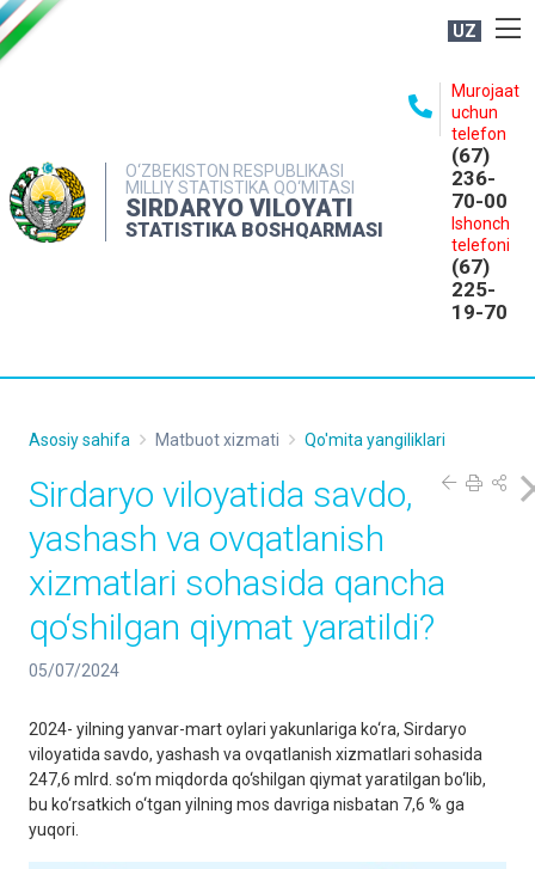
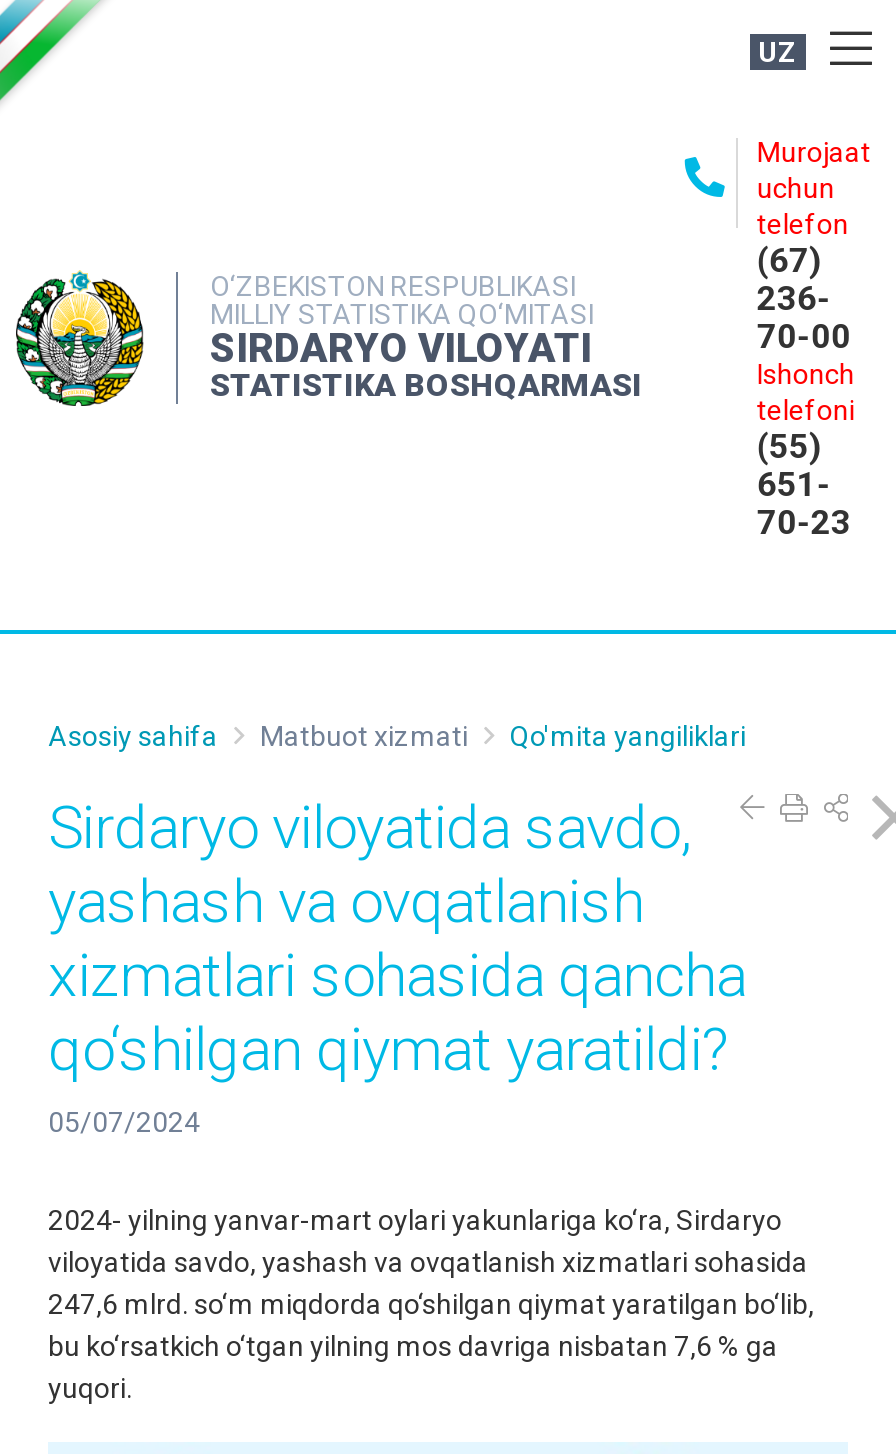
- (67)
+ (55)

- 225-
+ 651-

- 19-70
+ 70-23
